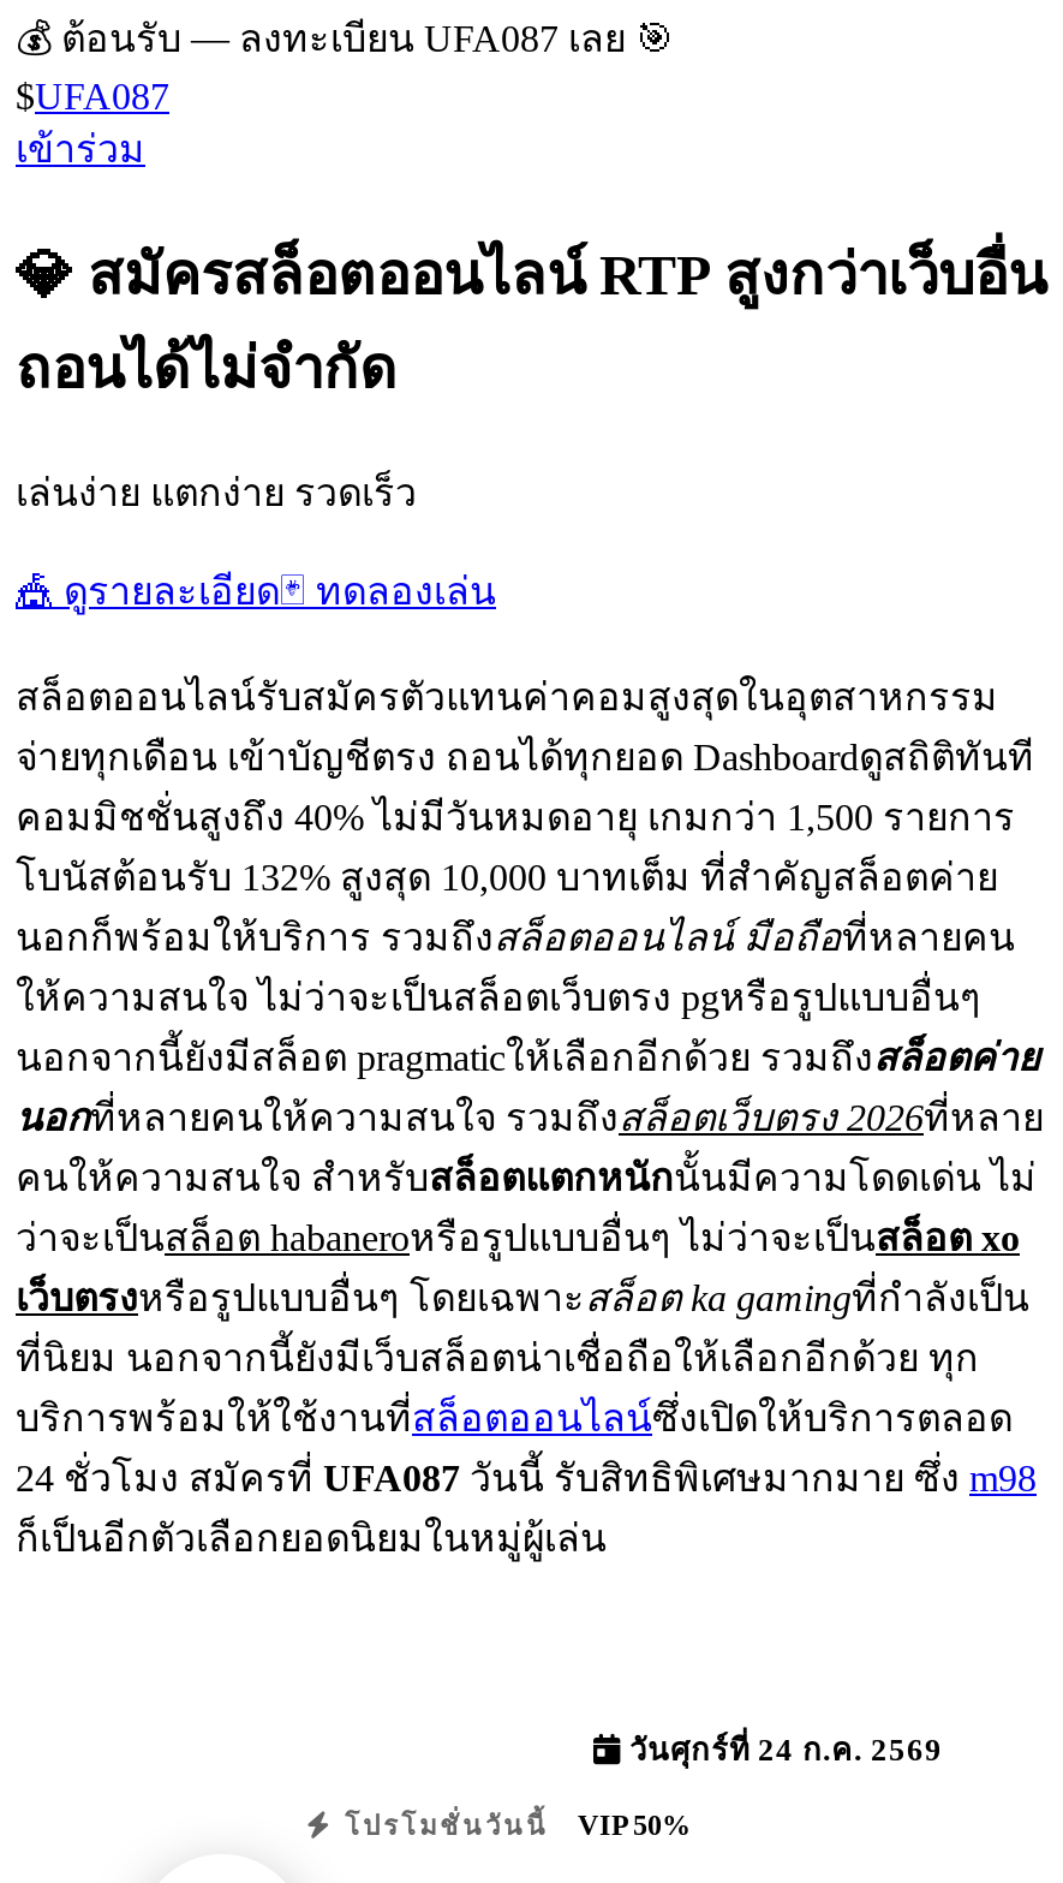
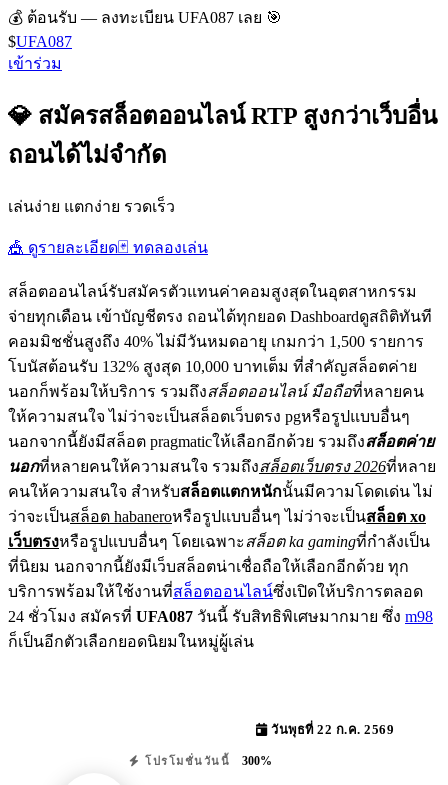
- วันศุกร์ที่ 24 ก.ค. 2569
+ วันพุธที่ 22 ก.ค. 2569

- โปรโมชั่นวันนี้ VIP 50%
+ โปรโมชั่นวันนี้ 300%
